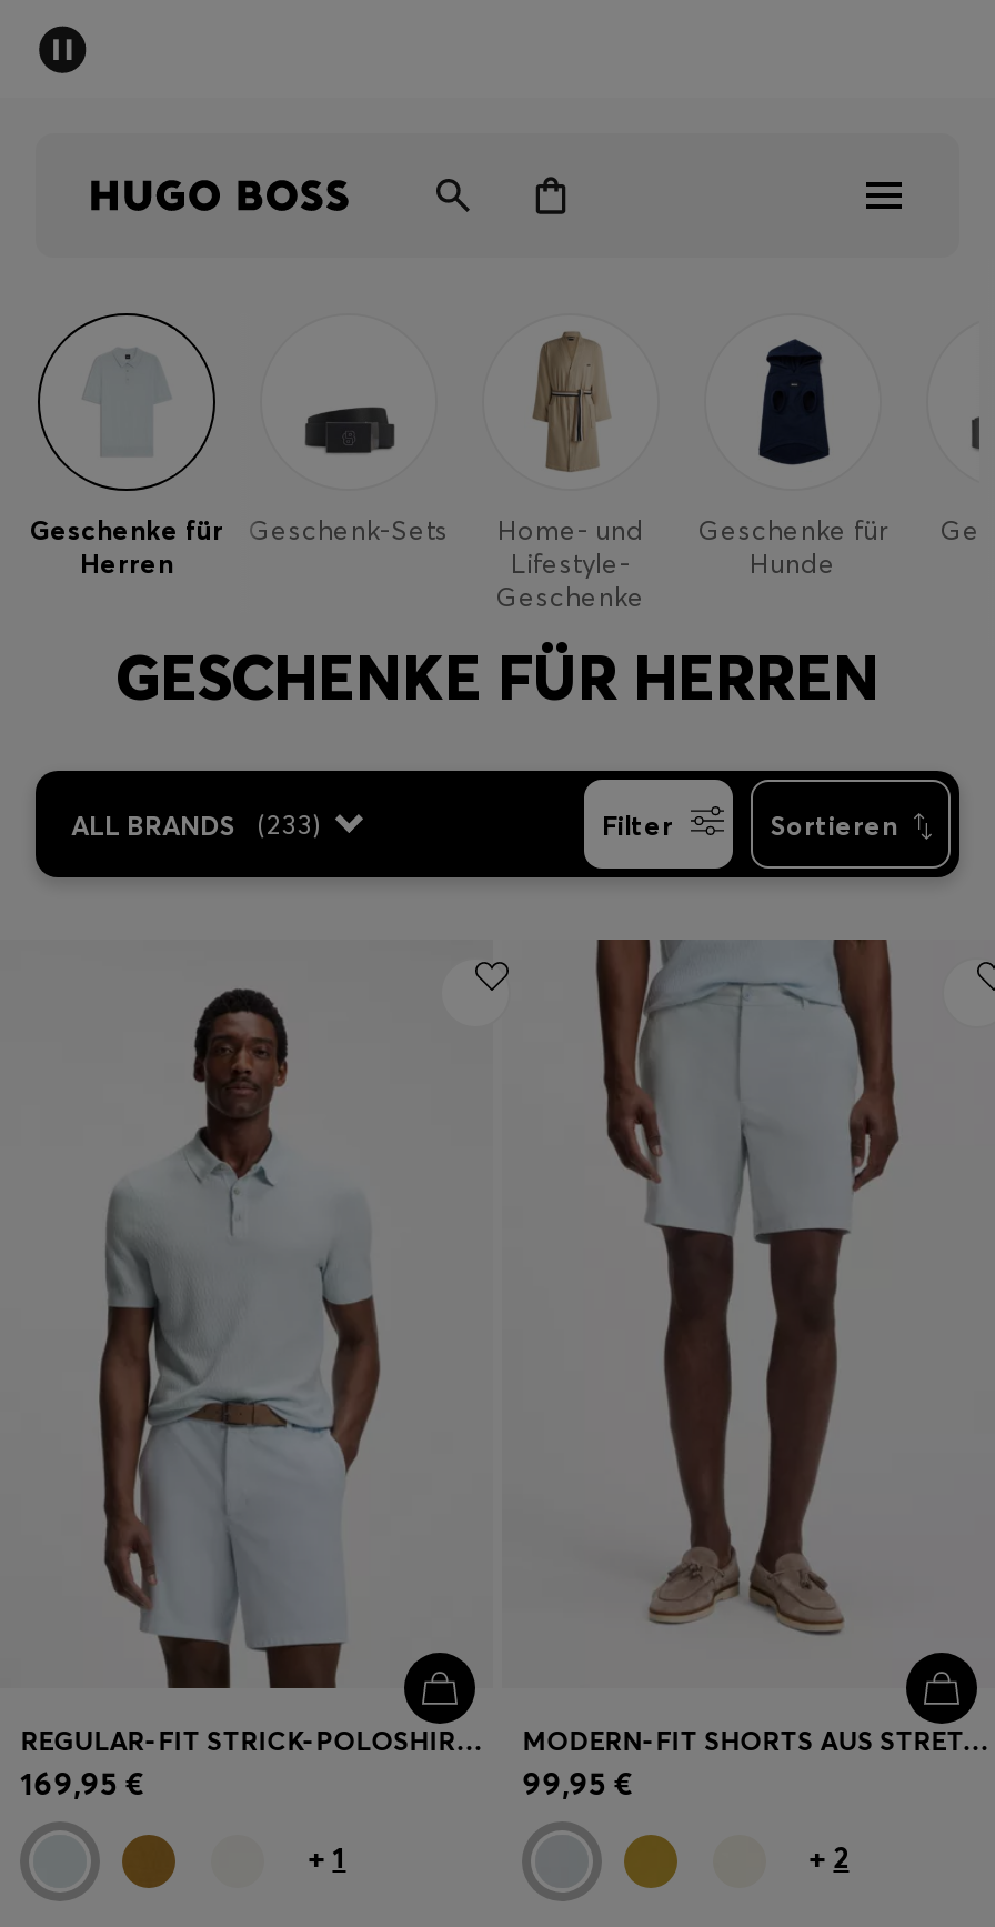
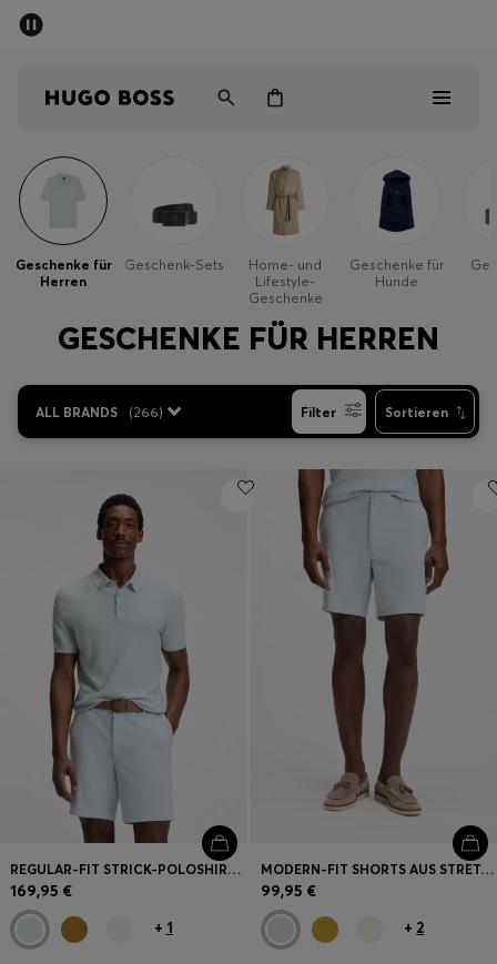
- (233)
+ (266)
